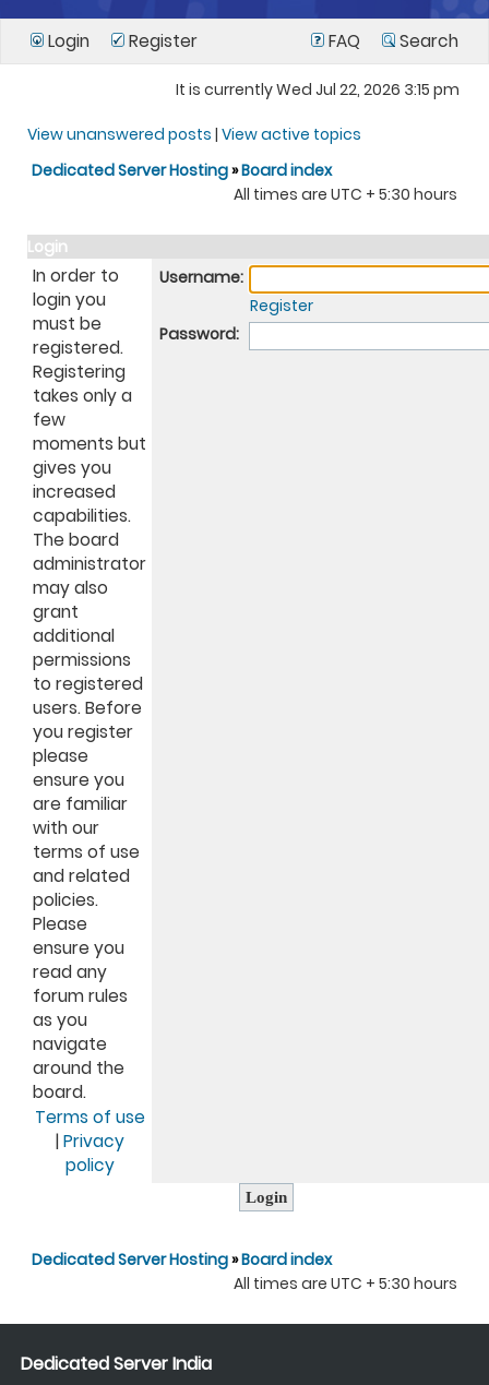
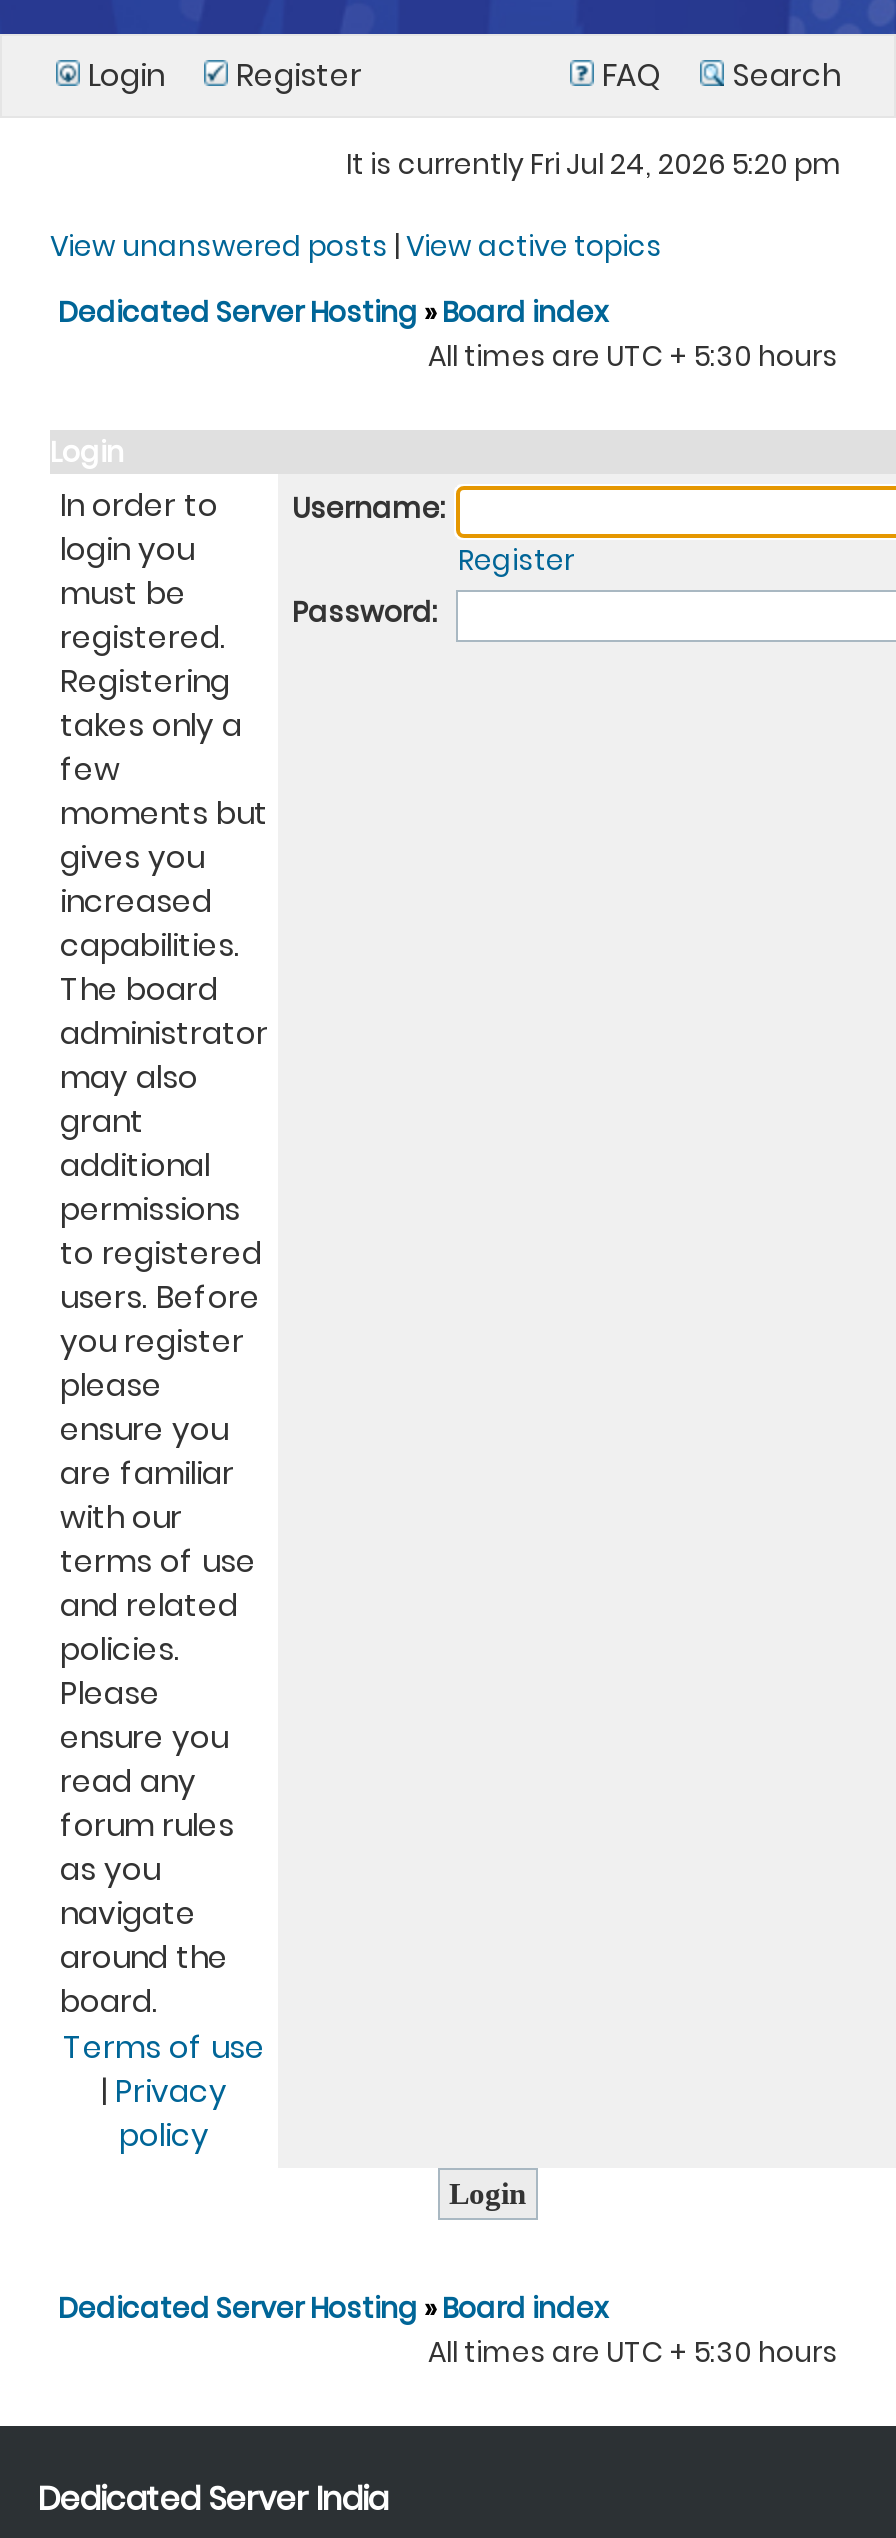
- It is currently Wed Jul 22, 2026 3:15 pm
+ It is currently Fri Jul 24, 2026 5:20 pm
